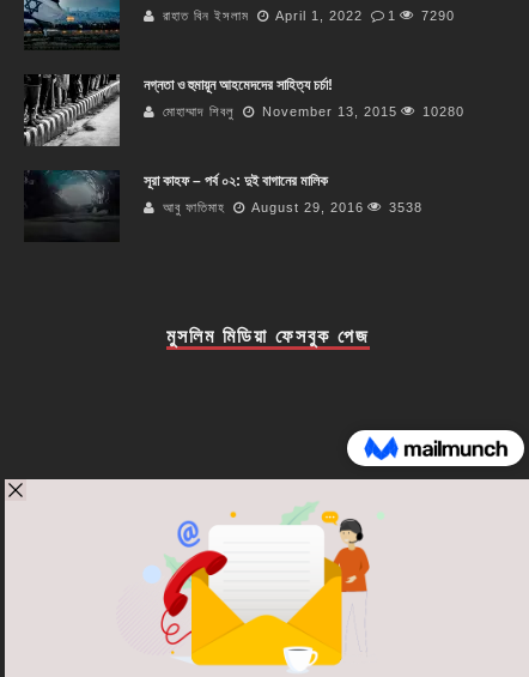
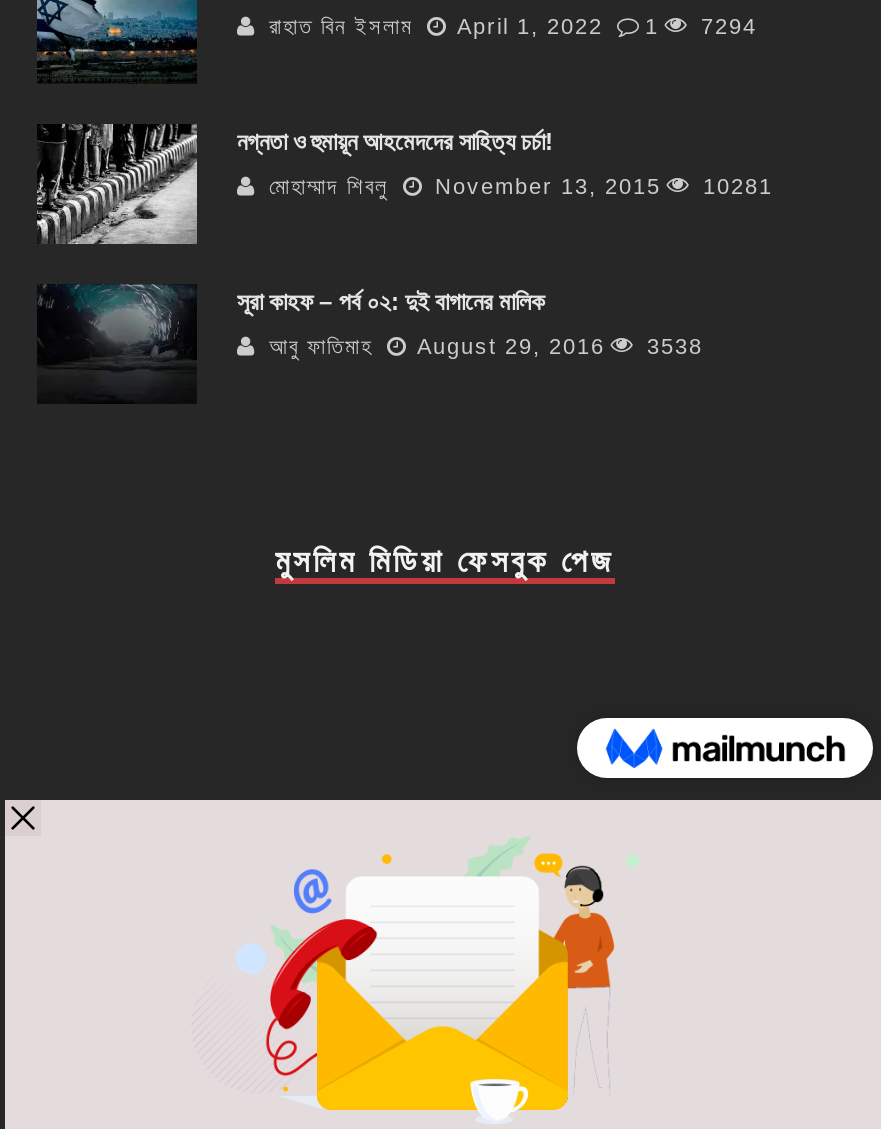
- রাহাত বিন ইসলাম April 1, 2022 1 7290
+ রাহাত বিন ইসলাম April 1, 2022 1 7294

- মোহাম্মাদ শিবলু November 13, 2015 10280
+ মোহাম্মাদ শিবলু November 13, 2015 10281
